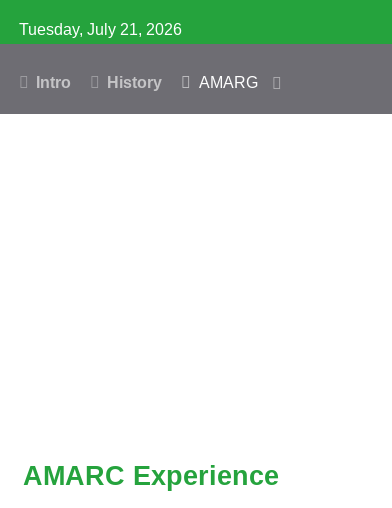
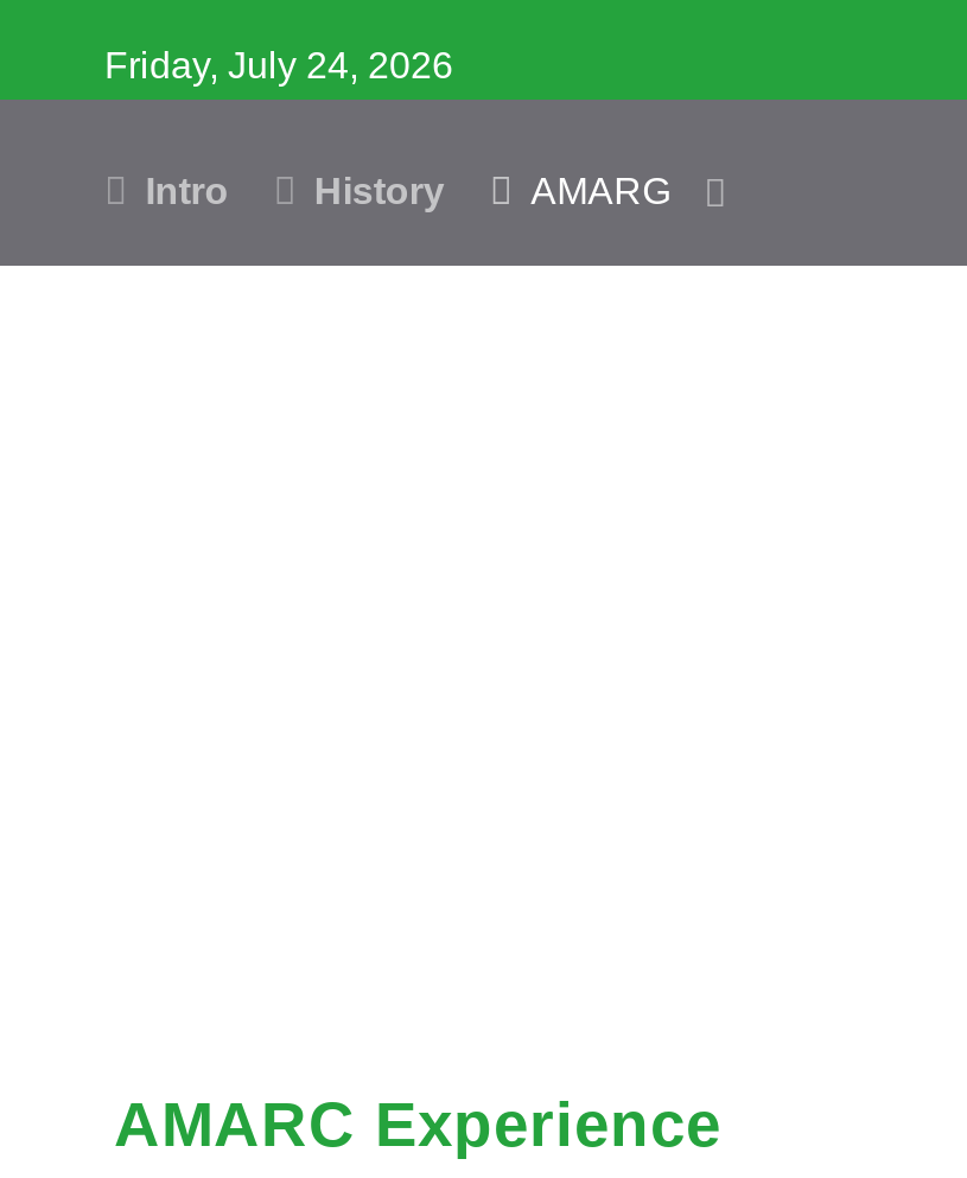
- Tuesday, July 21, 2026
+ Friday, July 24, 2026
